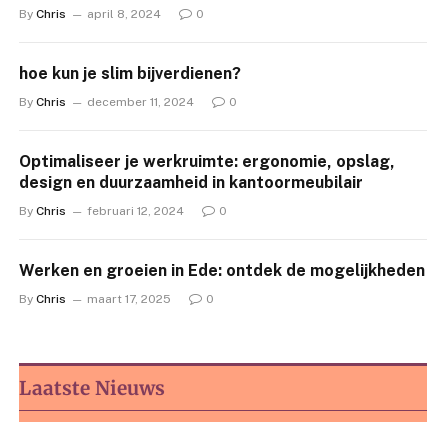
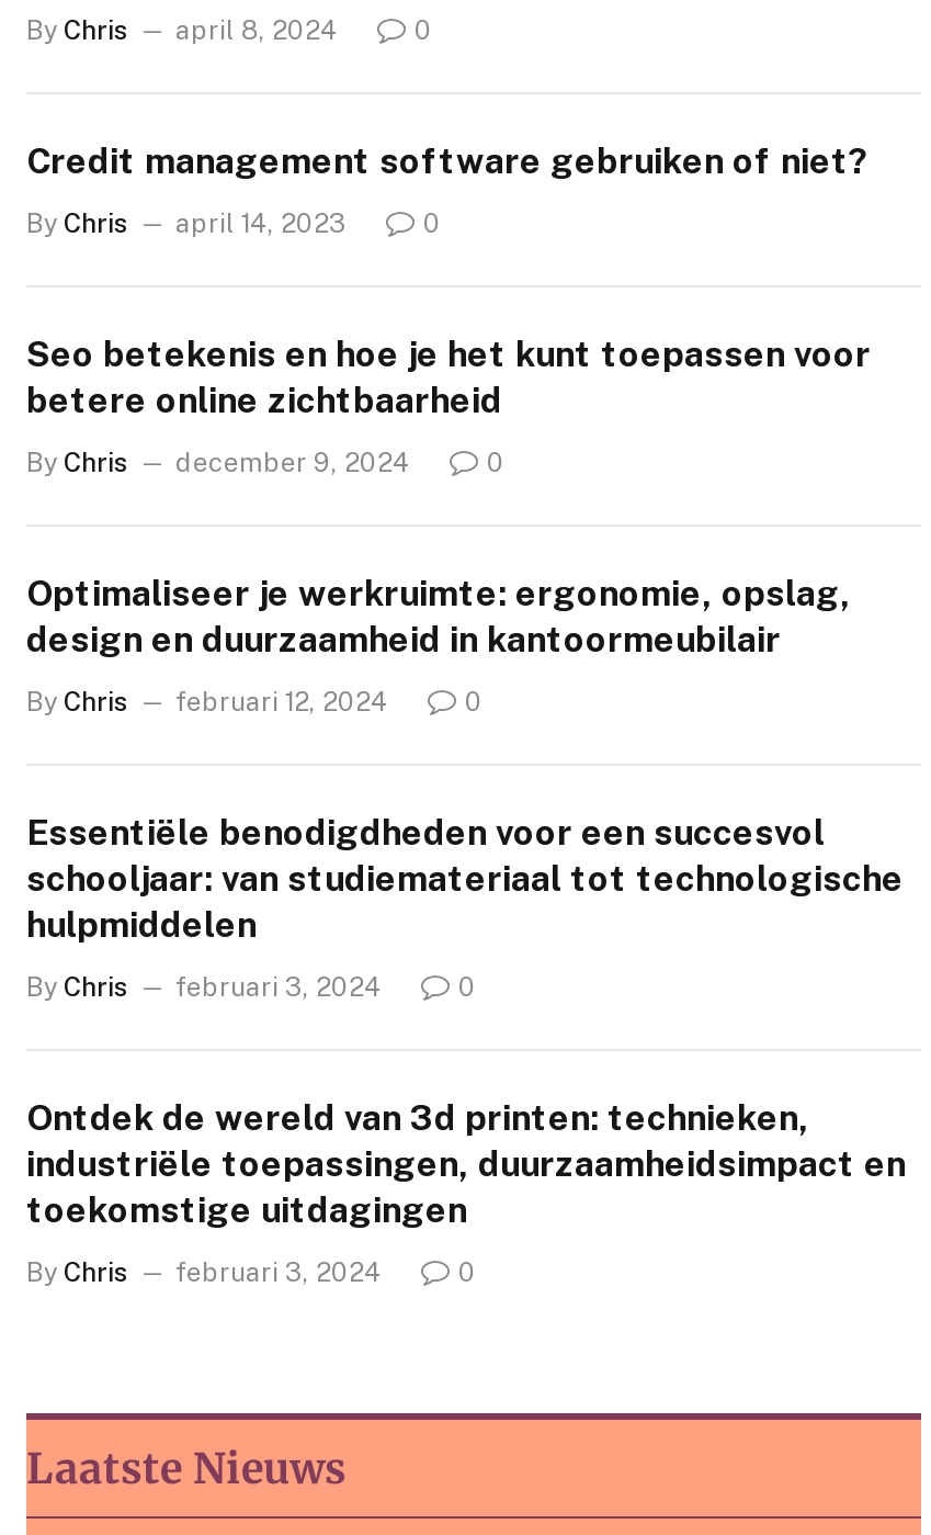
- hoe kun je slim bijverdienen?
+ Credit management software gebruiken of niet?

- december 11, 2024
+ april 14, 2023
+ 0
+ Seo betekenis en hoe je het kunt toepassen voor
+ betere online zichtbaarheid
+ By Chris
+ december 9, 2024

- Werken en groeien in Ede: ontdek de mogelijkheden
+ Essentiële benodigdheden voor een succesvol
+ schooljaar: van studiemateriaal tot technologische
+ hulpmiddelen

- maart 17, 2025
+ februari 3, 2024
+ 0
+ Ontdek de wereld van 3d printen: technieken,
+ industriële toepassingen, duurzaamheidsimpact en
+ toekomstige uitdagingen
+ By Chris
+ februari 3, 2024
